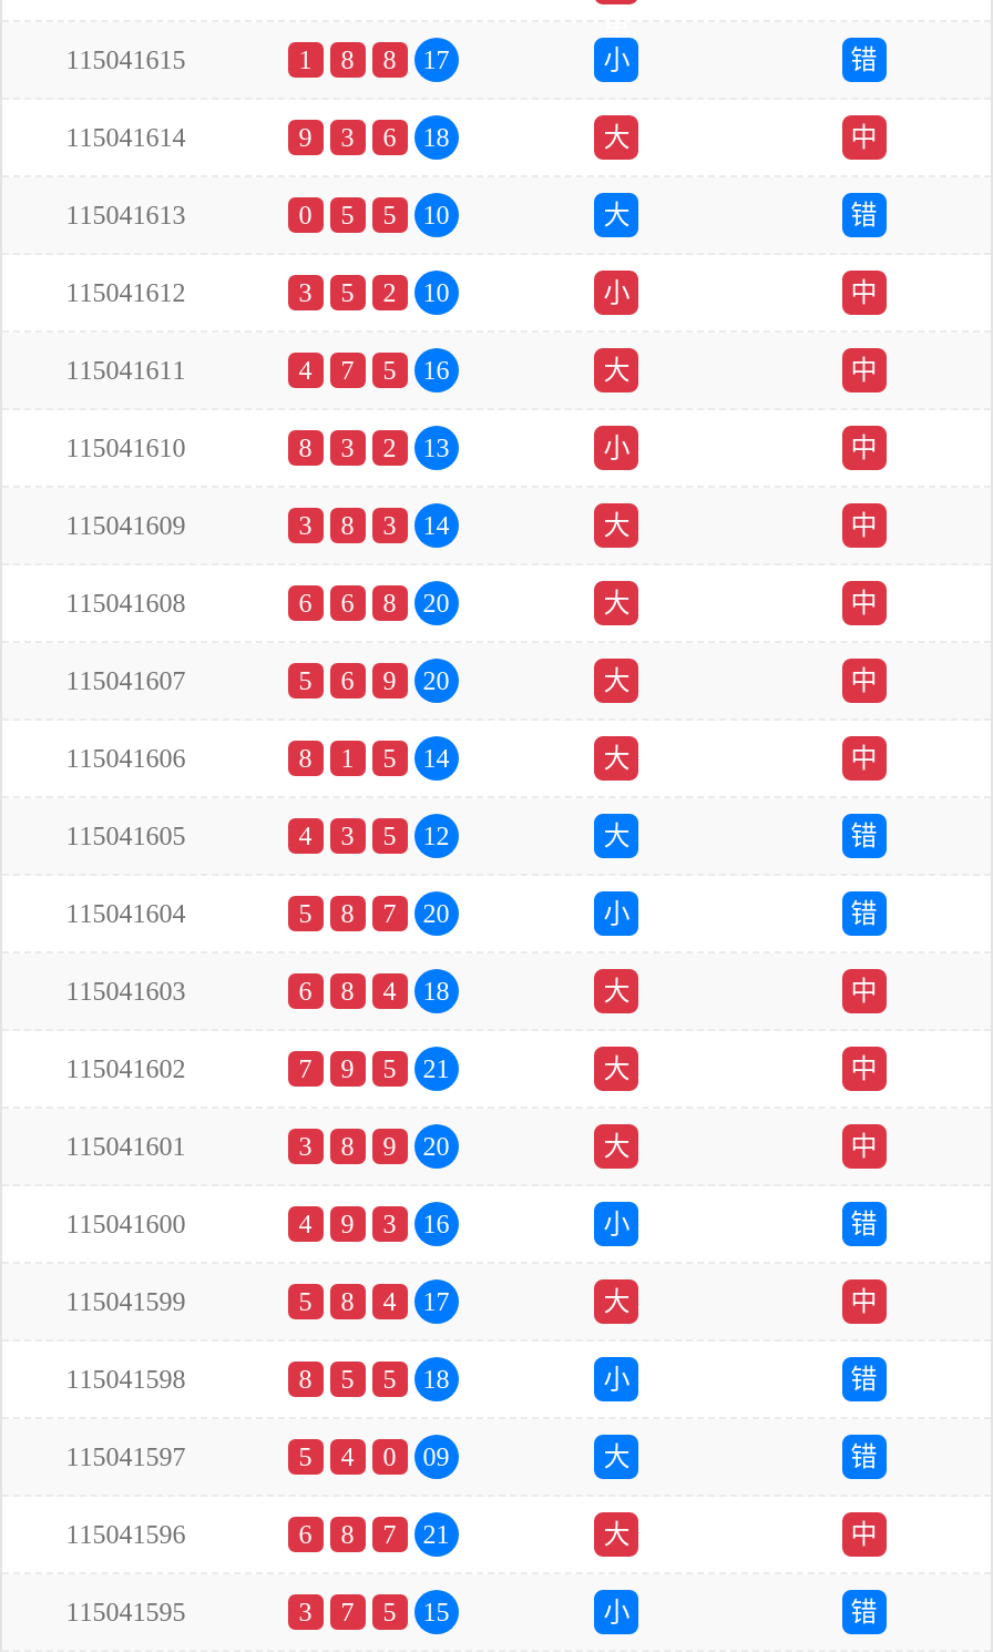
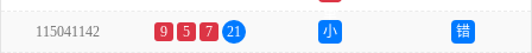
- 115041615
- 1
- 8
- 8
- 17
- 小
- 错
- 115041614
- 9
- 3
- 6
- 18
- 大
- 中
- 115041613
- 0
- 5
- 5
- 10
- 大
- 错
- 115041612
- 3
- 5
- 2
- 10
- 小
- 中
- 115041611
- 4
- 7
- 5
- 16
- 大
- 中
- 115041610
- 8
- 3
- 2
- 13
- 小
- 中
- 115041609
- 3
- 8
- 3
- 14
- 大
- 中
- 115041608
- 6
- 6
- 8
- 20
- 大
- 中
- 115041607
- 5
- 6
- 9
- 20
- 大
- 中
- 115041606
- 8
- 1
- 5
- 14
- 大
- 中
- 115041605
- 4
- 3
- 5
- 12
- 大
- 错
- 115041604
- 5
- 8
- 7
- 20
- 小
- 错
- 115041603
- 6
- 8
- 4
- 18
- 大
- 中
- 115041602
- 7
+ 115041142

- 21
- 大
- 中
- 115041601
- 3
- 8
- 9
- 20
- 大
- 中
- 115041600
- 4
- 9
- 3
- 16
- 小
- 错
- 115041599
- 5
- 8
- 4
- 17
- 大
- 中
- 115041598
- 8
- 5
- 5
- 18
- 小
- 错
- 115041597
- 5
- 4
- 0
- 09
- 大
- 错
- 115041596
- 6
- 8

- 大
- 中
- 115041595
- 3
- 7
- 5
- 15
